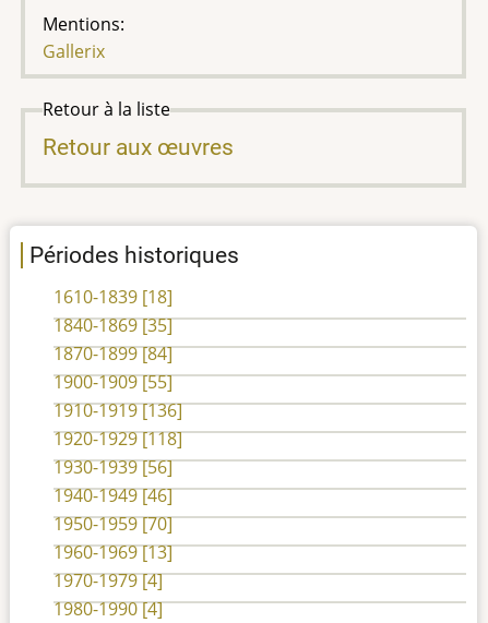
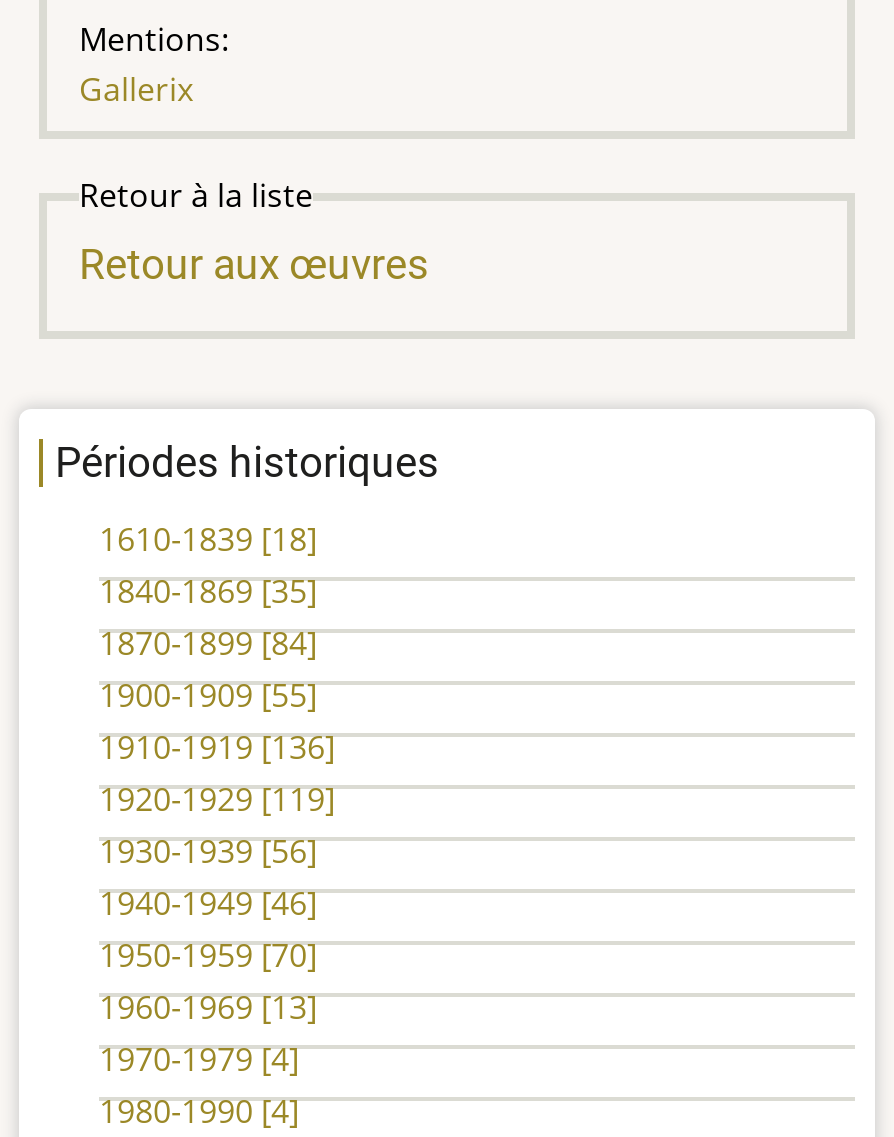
- 1920-1929 [118]
+ 1920-1929 [119]
